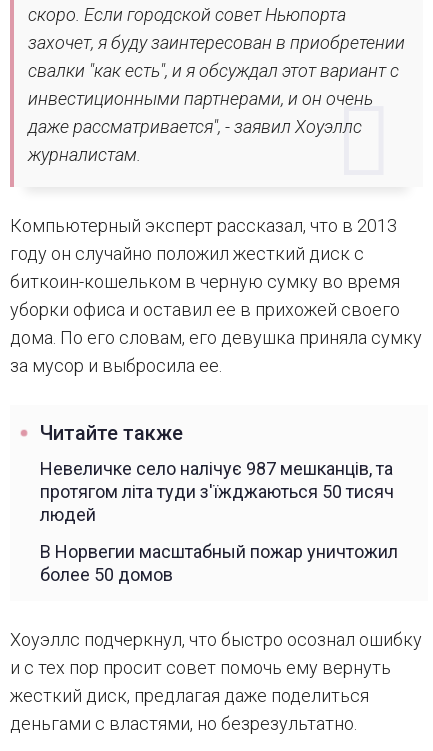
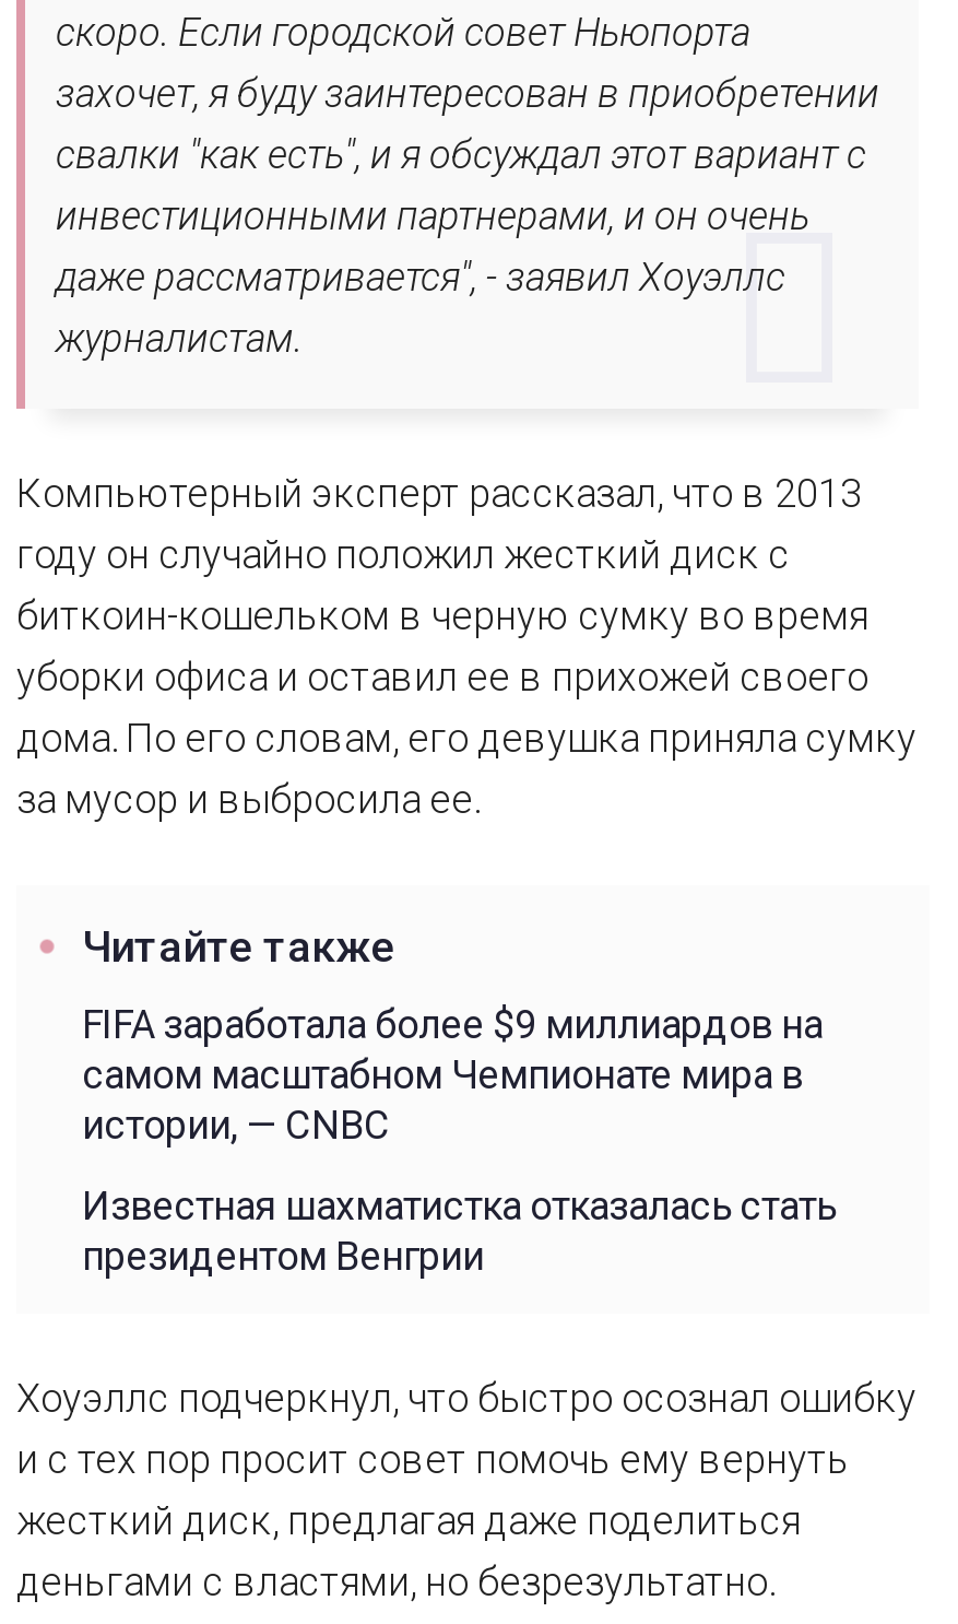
- Невеличке село налічує 987 мешканців, та
- протягом літа туди з'їжджаються 50 тисяч
- людей
+ FIFA заработала более $9 миллиардов на
+ самом масштабном Чемпионате мира в
+ истории, — CNBC

- В Норвегии масштабный пожар уничтожил
- более 50 домов
+ Известная шахматистка отказалась стать
+ президентом Венгрии
